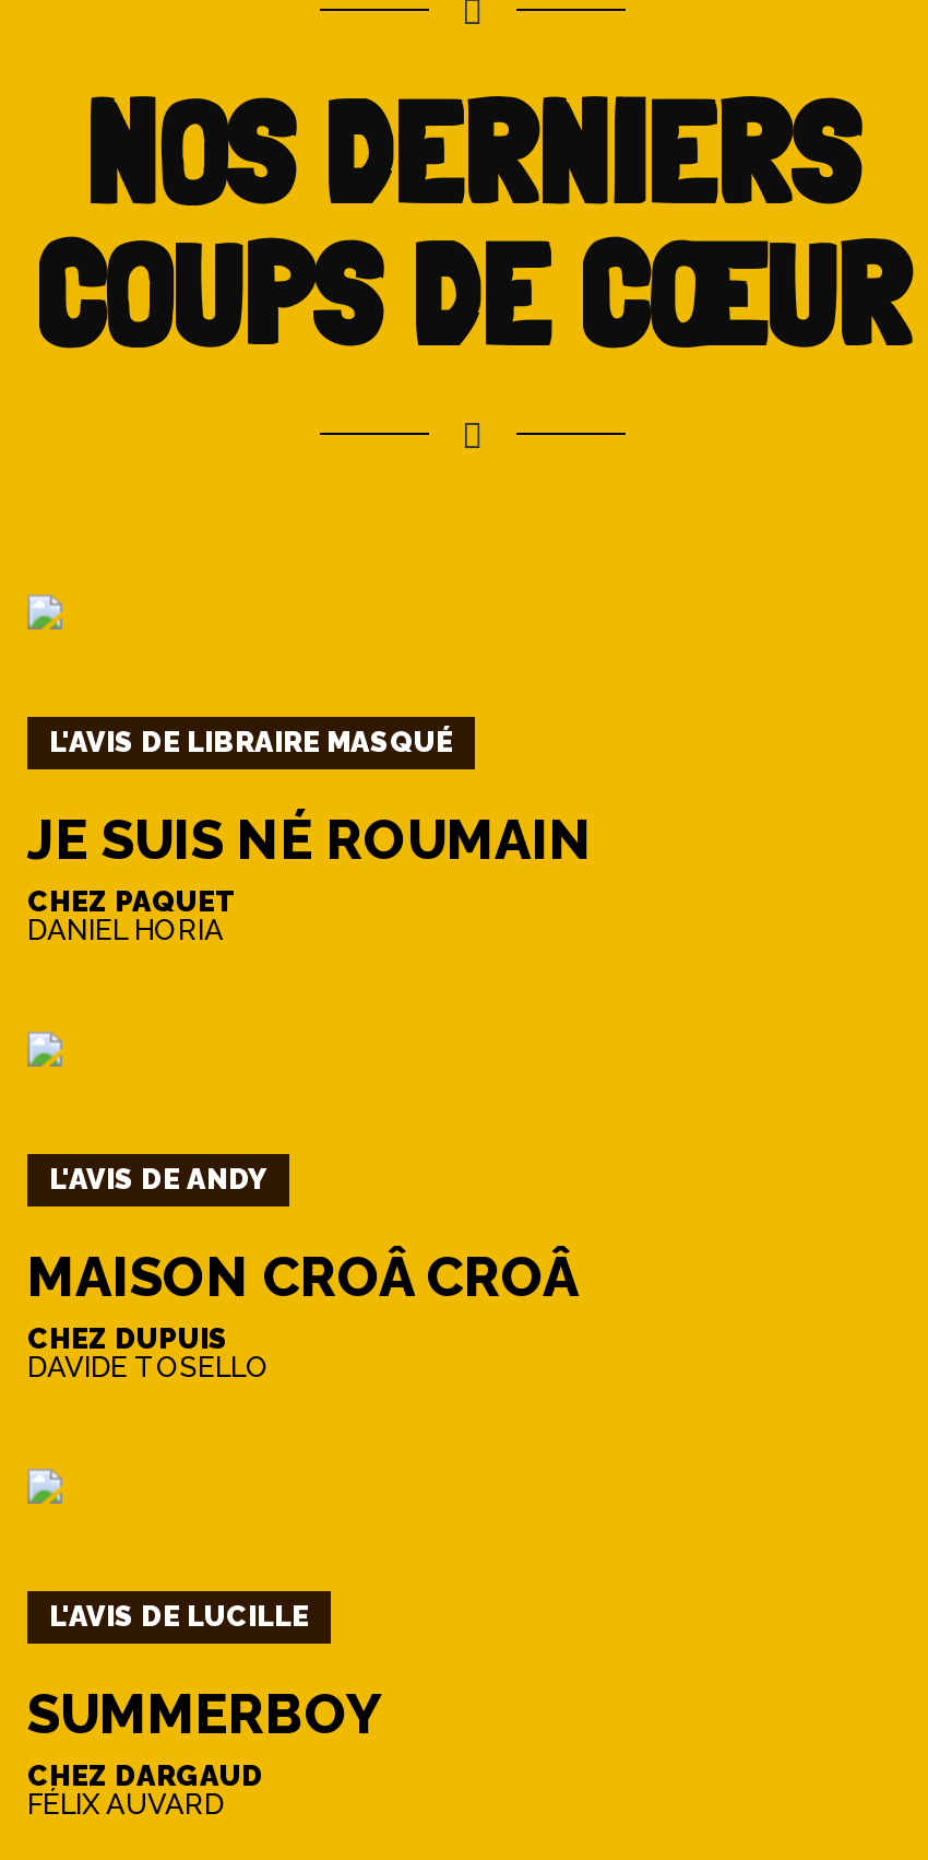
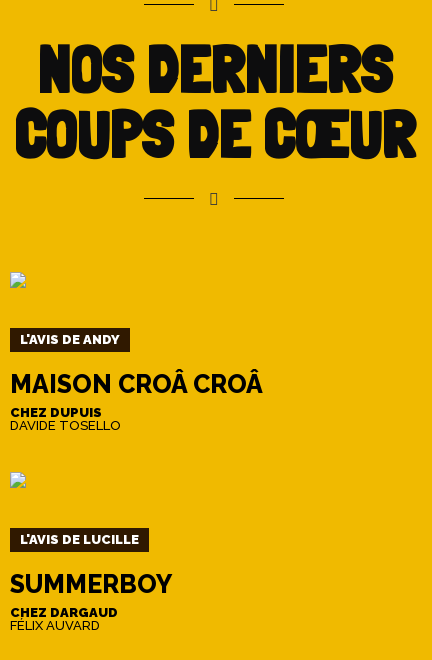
- L'AVIS DE LIBRAIRE MASQUÉ
- JE SUIS NÉ ROUMAIN
- CHEZ PAQUET
- DANIEL HORIA
